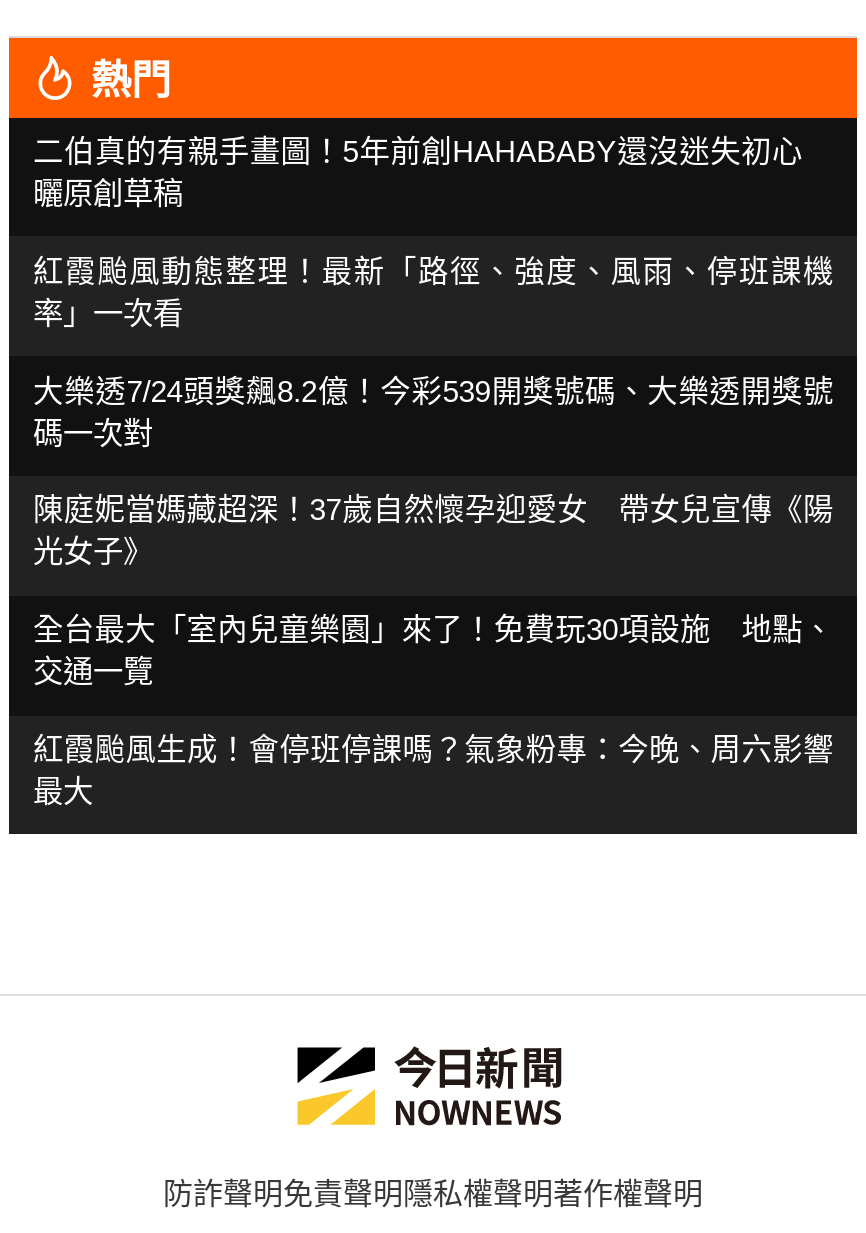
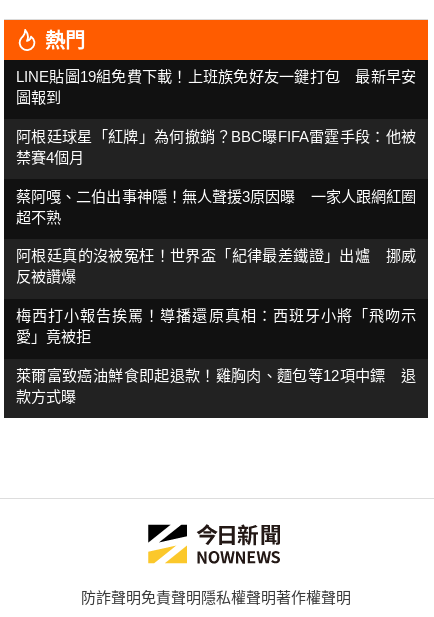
- 二伯真的有親手畫圖！5年前創HAHABABY還沒迷失初心
- 曬原創草稿
+ LINE貼圖19組免費下載！上班族免好友一鍵打包 最新早安
+ 圖報到

- 紅霞颱風動態整理！最新「路徑、強度、風雨、停班課機
- 率」一次看
+ 阿根廷球星「紅牌」為何撤銷？BBC曝FIFA雷霆手段：他被
+ 禁賽4個月

- 大樂透7/24頭獎飆8.2億！今彩539開獎號碼、大樂透開獎號
- 碼一次對
+ 蔡阿嘎、二伯出事神隱！無人聲援3原因曝 一家人跟網紅圈
+ 超不熟

- 陳庭妮當媽藏超深！37歲自然懷孕迎愛女 帶女兒宣傳《陽
- 光女子》
+ 阿根廷真的沒被冤枉！世界盃「紀律最差鐵證」出爐 挪威
+ 反被讚爆

- 全台最大「室內兒童樂園」來了！免費玩30項設施 地點、
- 交通一覽
+ 梅西打小報告挨罵！導播還原真相：西班牙小將「飛吻示
+ 愛」竟被拒

- 紅霞颱風生成！會停班停課嗎？氣象粉專：今晚、周六影響
- 最大
+ 萊爾富致癌油鮮食即起退款！雞胸肉、麵包等12項中鏢 退
+ 款方式曝
